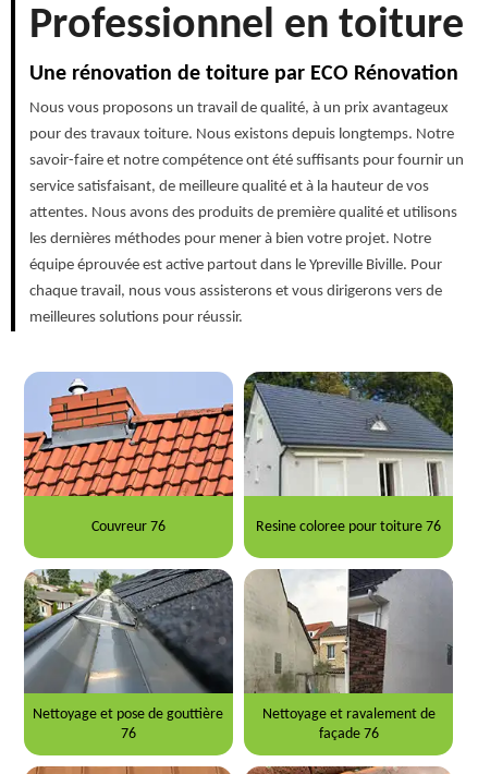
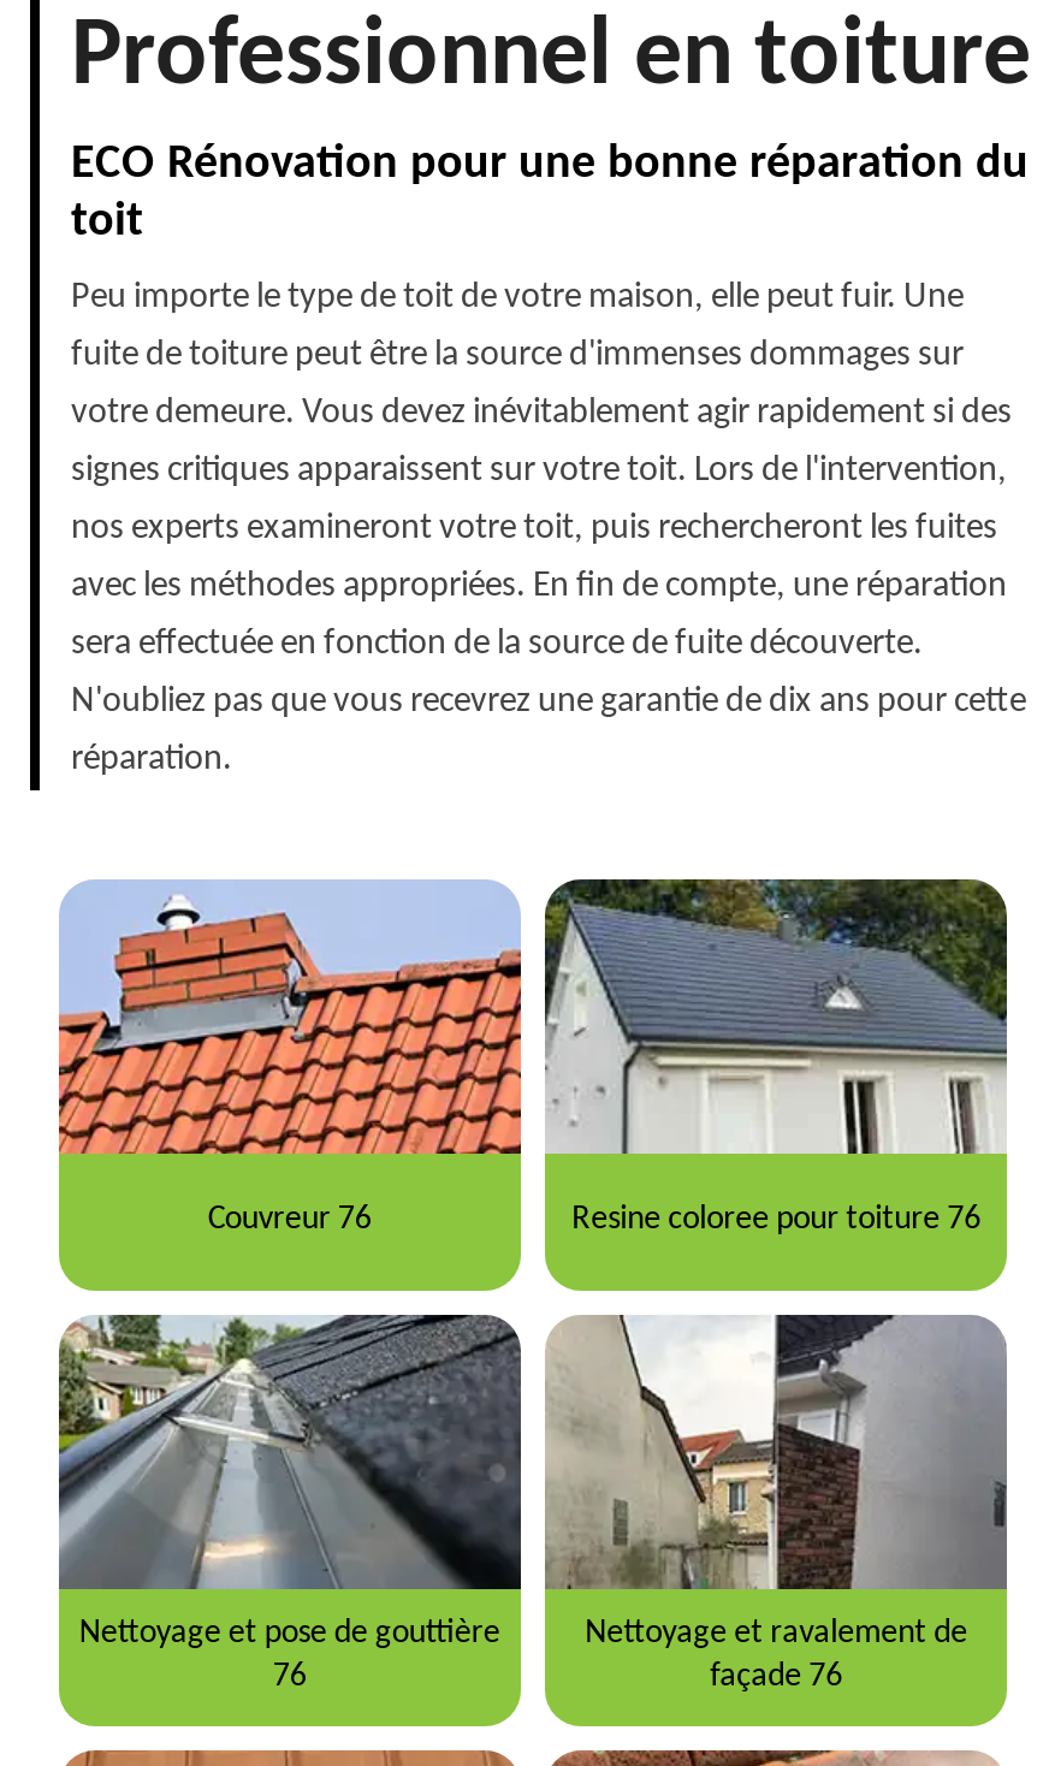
- Une rénovation de toiture par ECO Rénovation
+ ECO Rénovation pour une bonne réparation du
+ toit

- Nous vous proposons un travail de qualité, à un prix avantageux
+ Peu importe le type de toit de votre maison, elle peut fuir. Une

- pour des travaux toiture. Nous existons depuis longtemps. Notre
+ fuite de toiture peut être la source d'immenses dommages sur

- savoir-faire et notre compétence ont été suffisants pour fournir un
+ votre demeure. Vous devez inévitablement agir rapidement si des

- service satisfaisant, de meilleure qualité et à la hauteur de vos
+ signes critiques apparaissent sur votre toit. Lors de l'intervention,

- attentes. Nous avons des produits de première qualité et utilisons
+ nos experts examineront votre toit, puis rechercheront les fuites

- les dernières méthodes pour mener à bien votre projet. Notre
+ avec les méthodes appropriées. En fin de compte, une réparation

- équipe éprouvée est active partout dans le Ypreville Biville. Pour
+ sera effectuée en fonction de la source de fuite découverte.

- chaque travail, nous vous assisterons et vous dirigerons vers de
+ N'oubliez pas que vous recevrez une garantie de dix ans pour cette

- meilleures solutions pour réussir.
+ réparation.
